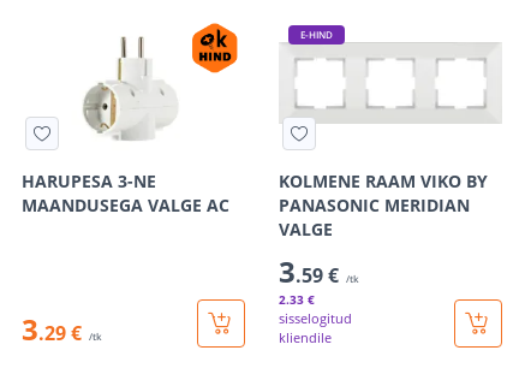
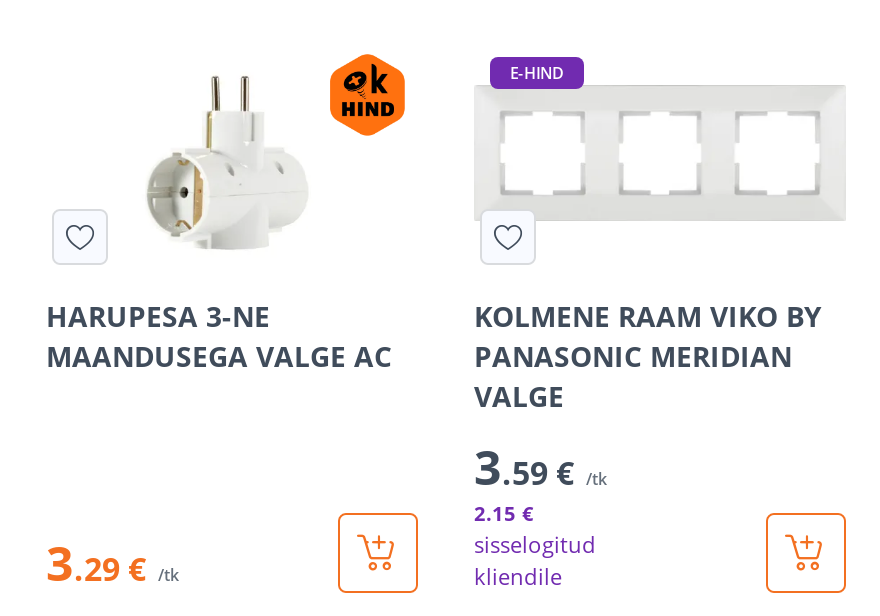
- 2.33 €
+ 2.15 €
